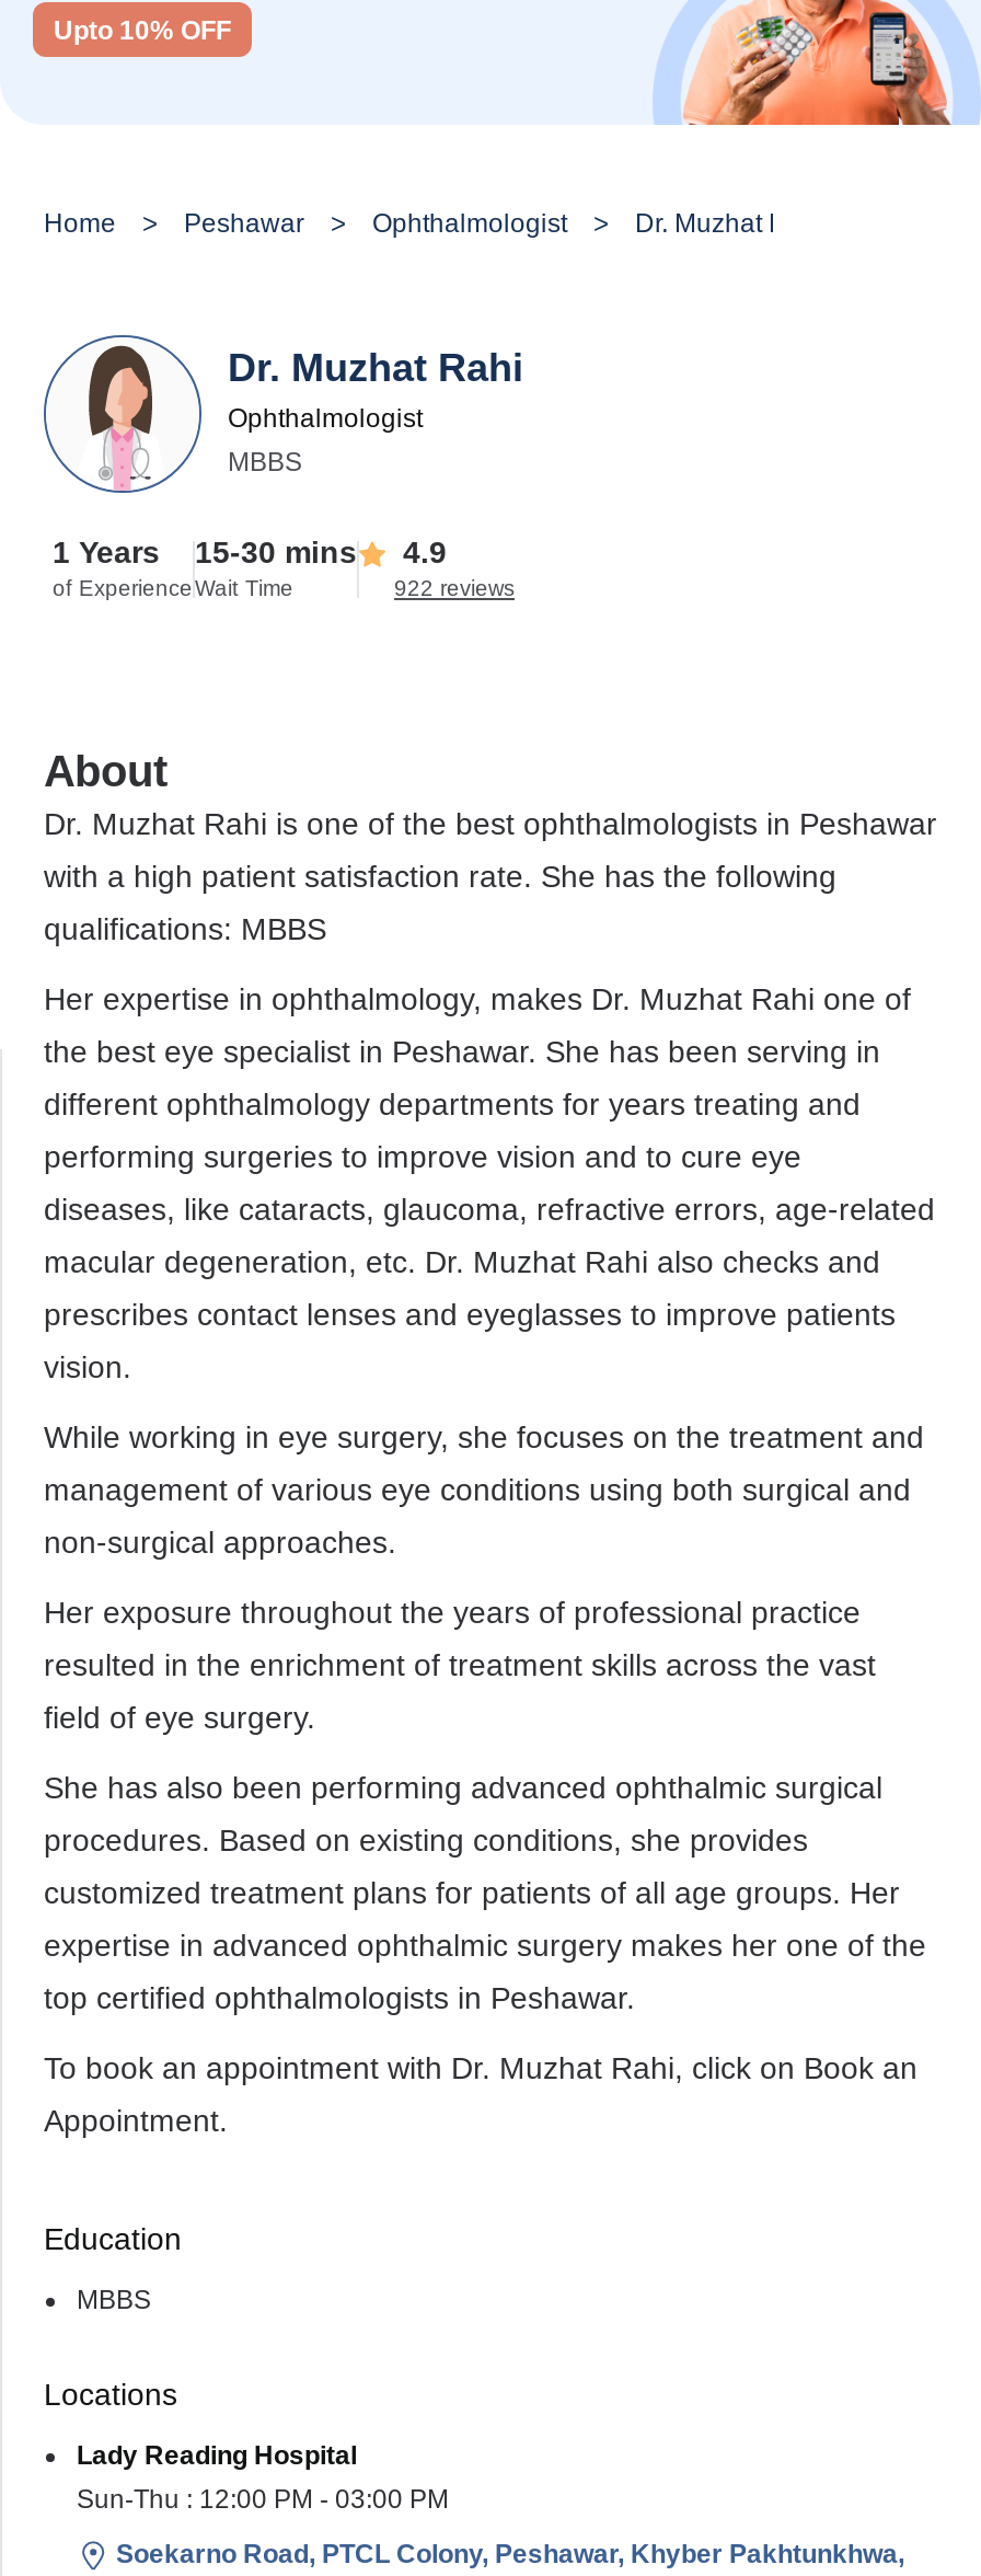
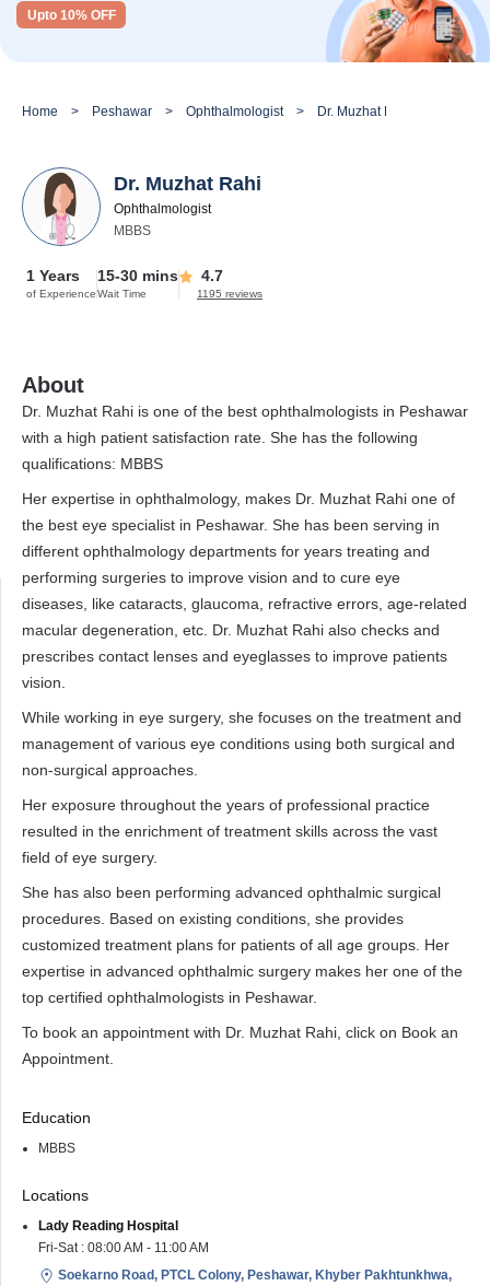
- 1 Years 15-30 mins 4.9
+ 1 Years 15-30 mins 4.7

- 922 reviews
+ 1195 reviews

- Sun-Thu : 12:00 PM - 03:00 PM
+ Fri-Sat : 08:00 AM - 11:00 AM
